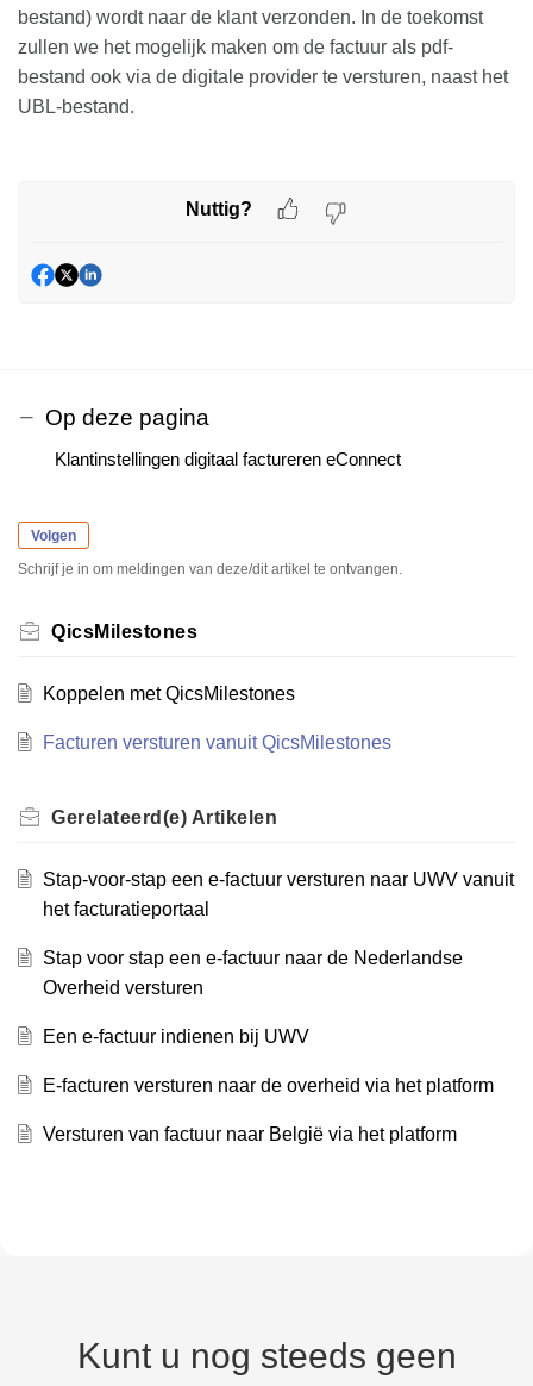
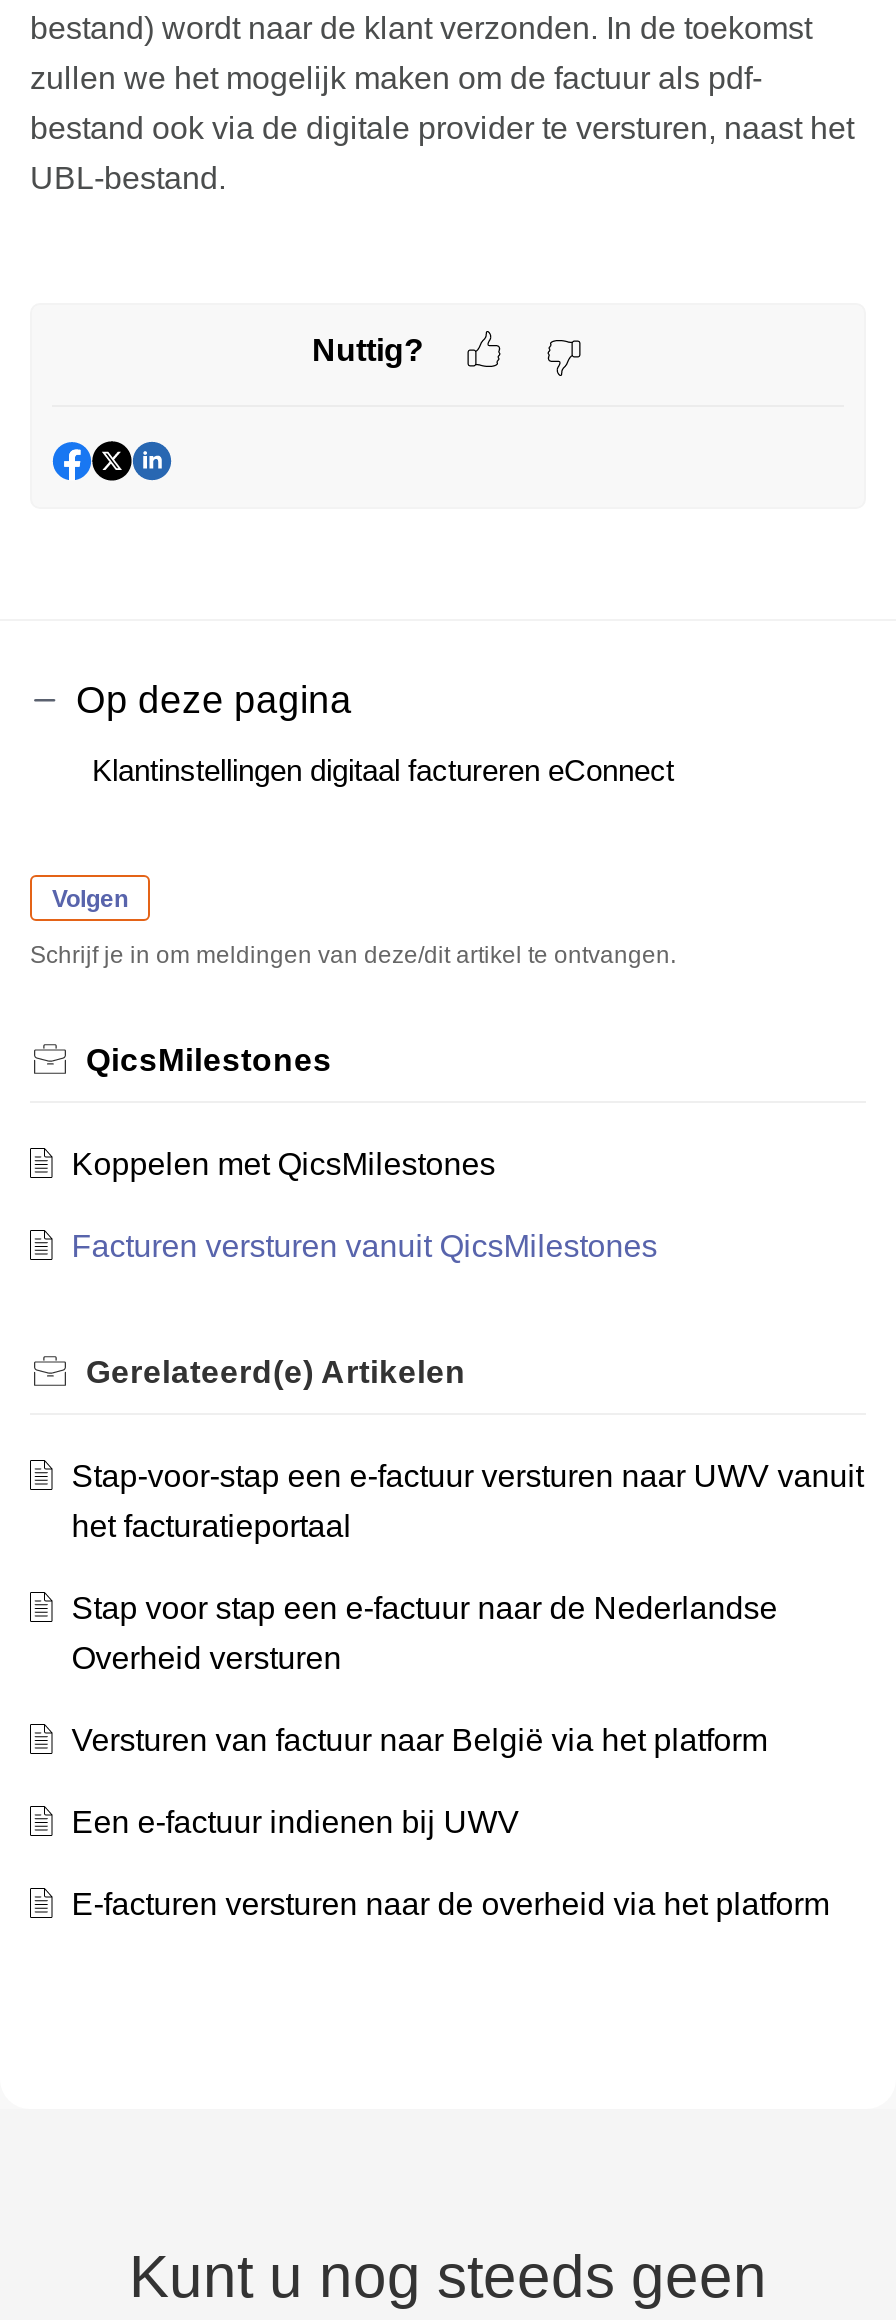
moved down: Een e-factuur indienen bij UWV | E-facturen versturen naar de overheid via het platform

moved up: Versturen van factuur naar België via het platform
